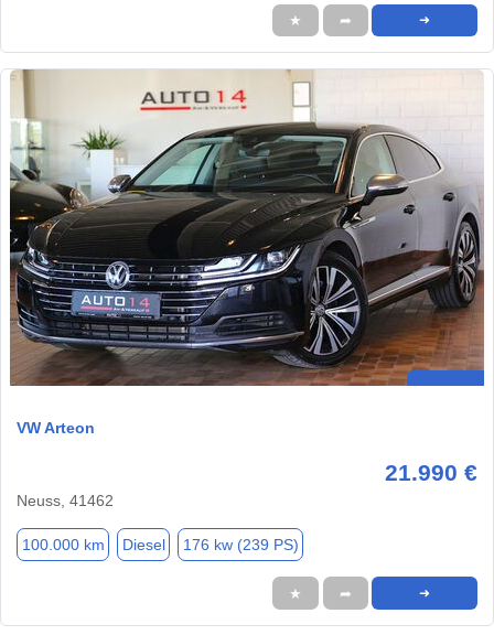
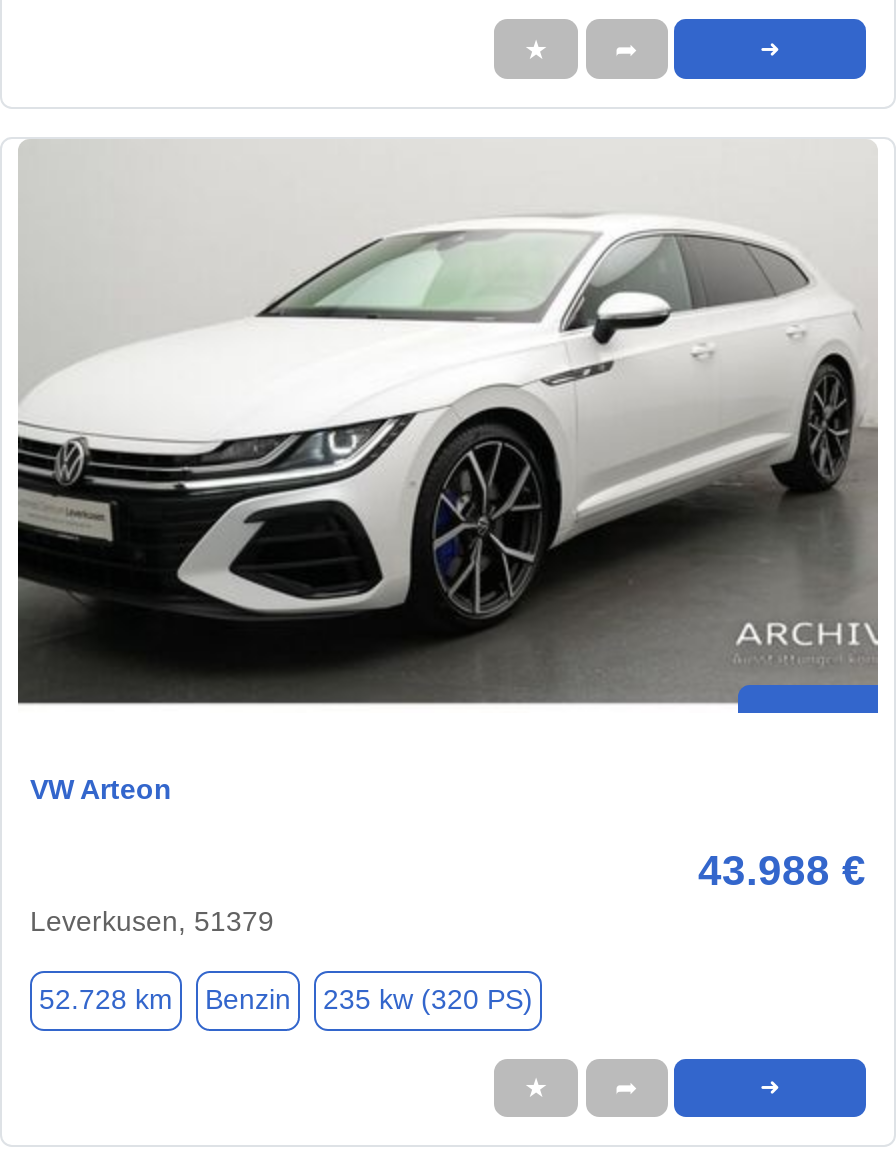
- [image]
+ [image]

- 21.990 €
- Neuss, 41462
+ 43.988 €
+ Leverkusen, 51379

- 100.000 km
- Diesel
- 176 kw (239 PS)
+ 52.728 km
+ Benzin
+ 235 kw (320 PS)
